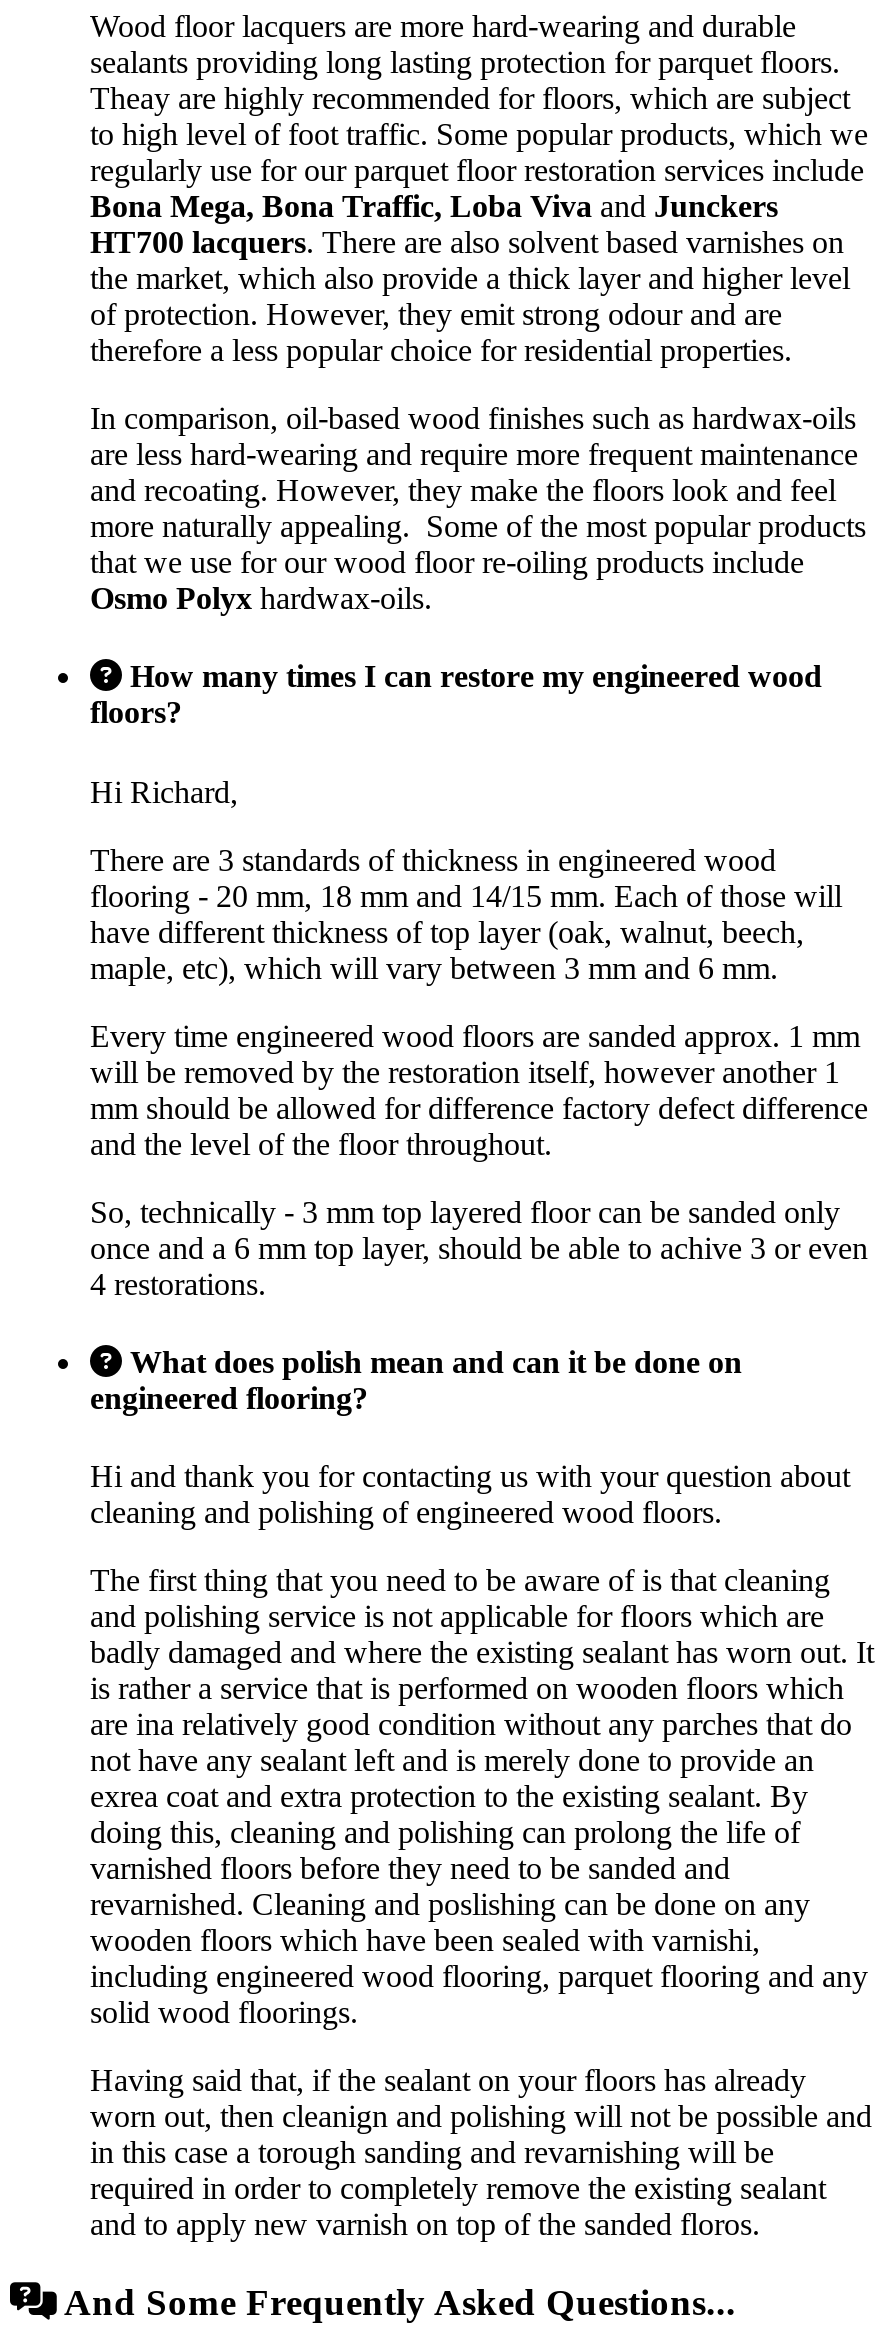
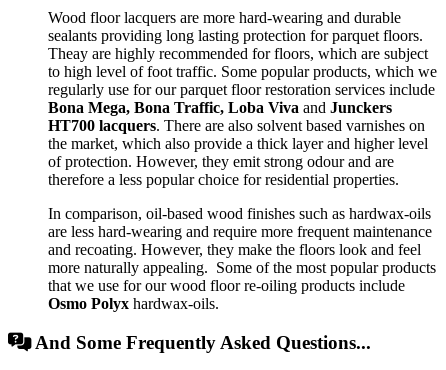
- How many times I can restore my engineered wood
- floors?
- Hi Richard,
- There are 3 standards of thickness in engineered wood
- flooring - 20 mm, 18 mm and 14/15 mm. Each of those will
- have different thickness of top layer (oak, walnut, beech,
- maple, etc), which will vary between 3 mm and 6 mm.
- Every time engineered wood floors are sanded approx. 1 mm
- will be removed by the restoration itself, however another 1
- mm should be allowed for difference factory defect difference
- and the level of the floor throughout.
- So, technically - 3 mm top layered floor can be sanded only
- once and a 6 mm top layer, should be able to achive 3 or even
- 4 restorations.
- What does polish mean and can it be done on
- engineered flooring?
- Hi and thank you for contacting us with your question about
- cleaning and polishing of engineered wood floors.
- The first thing that you need to be aware of is that cleaning
- and polishing service is not applicable for floors which are
- badly damaged and where the existing sealant has worn out. It
- is rather a service that is performed on wooden floors which
- are ina relatively good condition without any parches that do
- not have any sealant left and is merely done to provide an
- exrea coat and extra protection to the existing sealant. By
- doing this, cleaning and polishing can prolong the life of
- varnished floors before they need to be sanded and
- revarnished. Cleaning and poslishing can be done on any
- wooden floors which have been sealed with varnishi,
- including engineered wood flooring, parquet flooring and any
- solid wood floorings.
- Having said that, if the sealant on your floors has already
- worn out, then cleanign and polishing will not be possible and
- in this case a torough sanding and revarnishing will be
- required in order to completely remove the existing sealant
- and to apply new varnish on top of the sanded floros.
